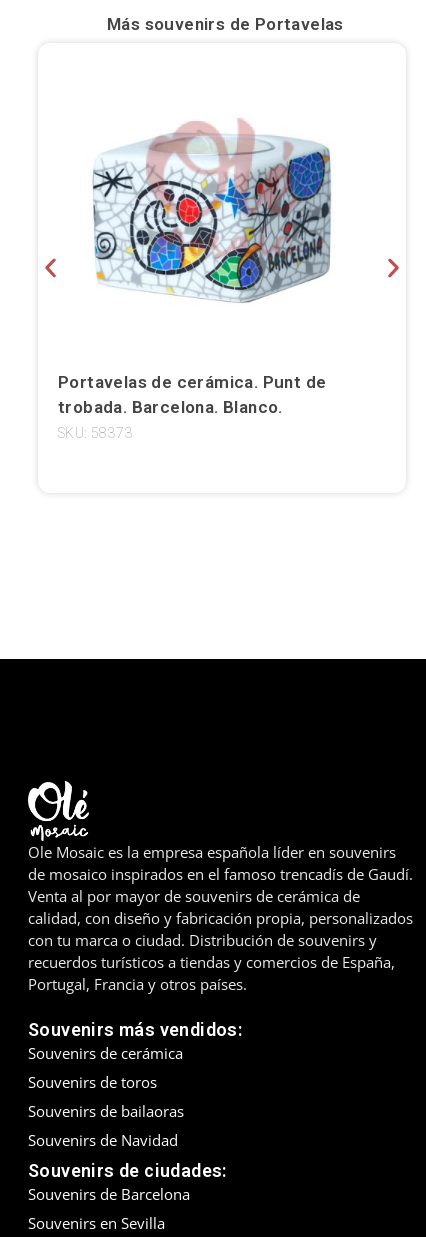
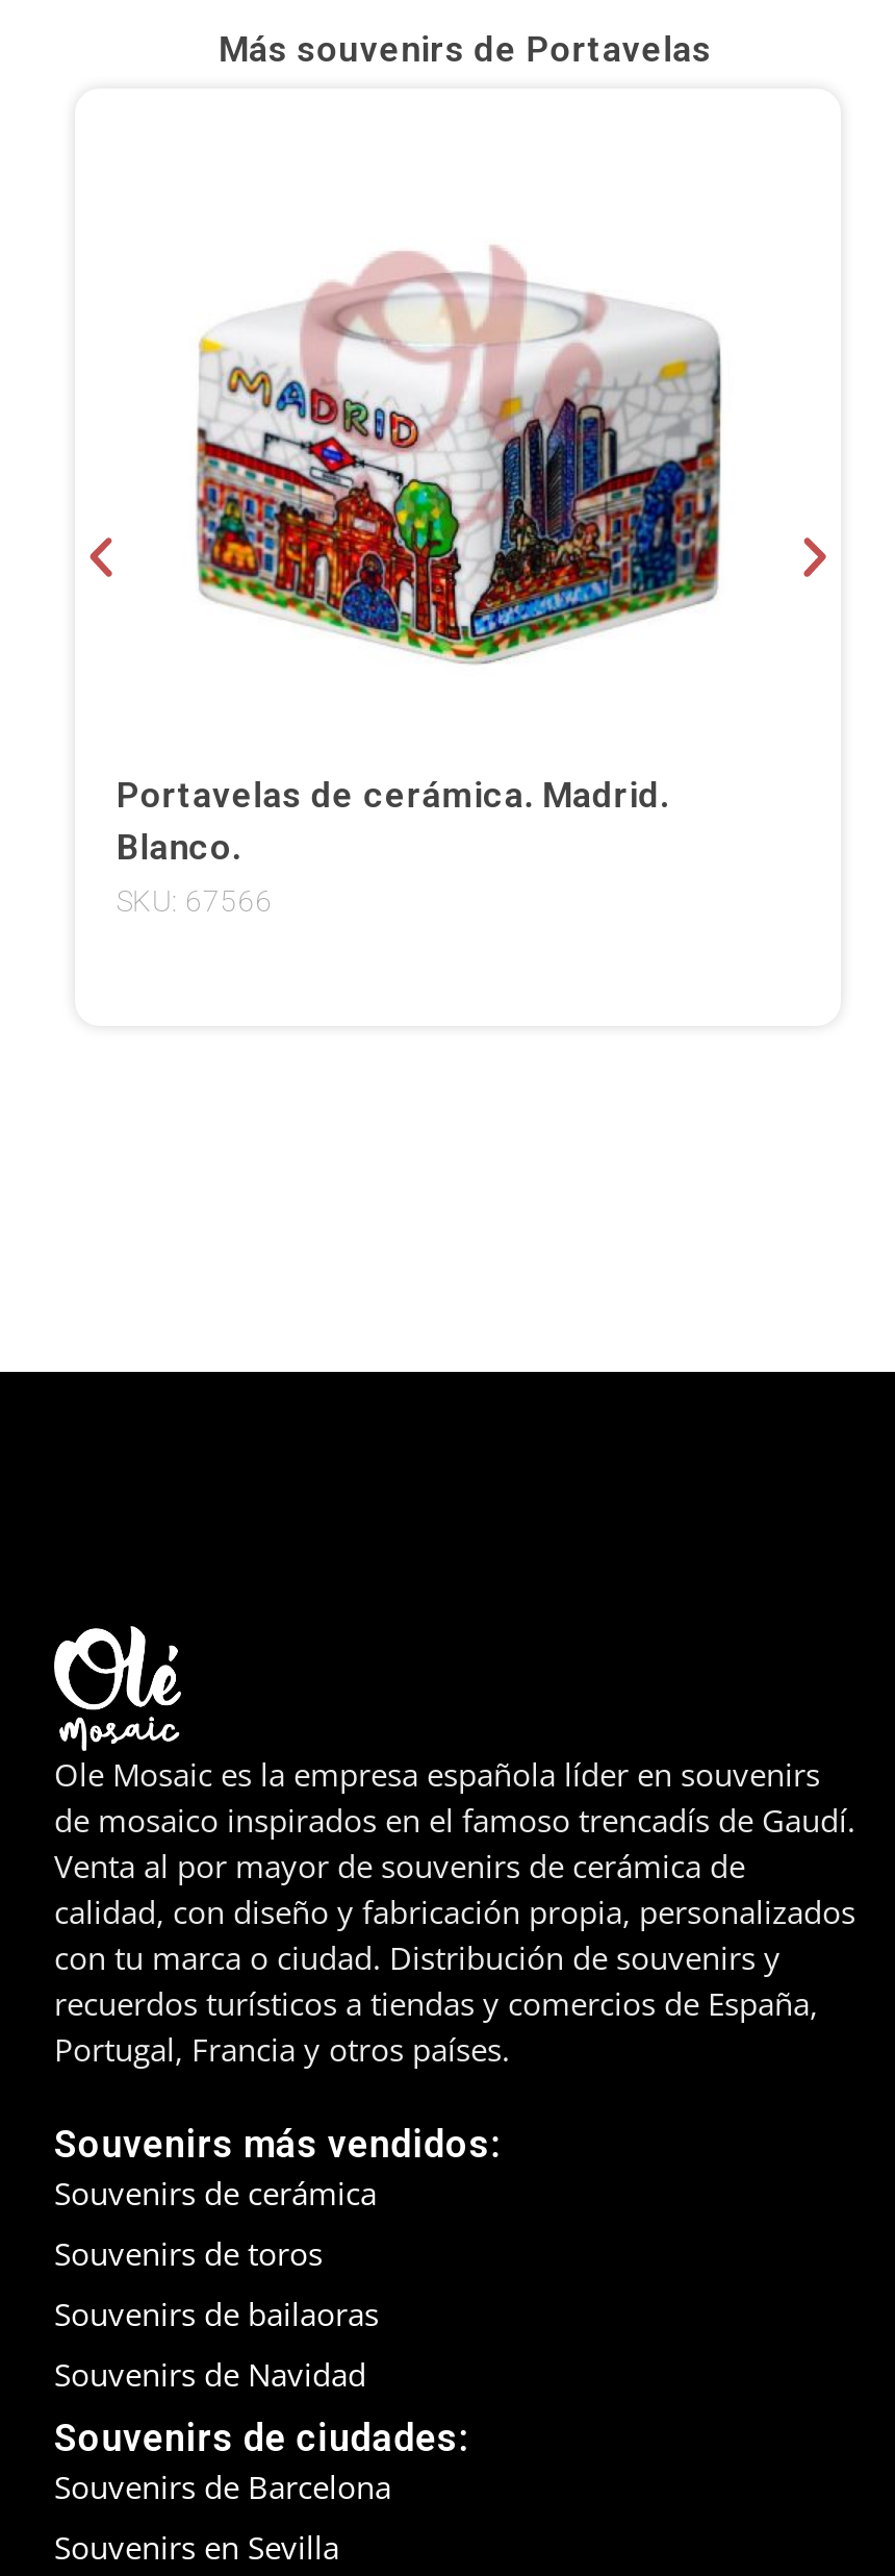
- [image]
+ [image]

- Portavelas de cerámica. Punt de
- trobada. Barcelona. Blanco.
- SKU: 58373
+ Portavelas de cerámica. Madrid.
+ Blanco.
+ SKU: 67566
